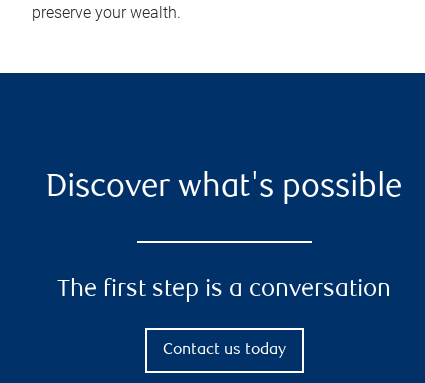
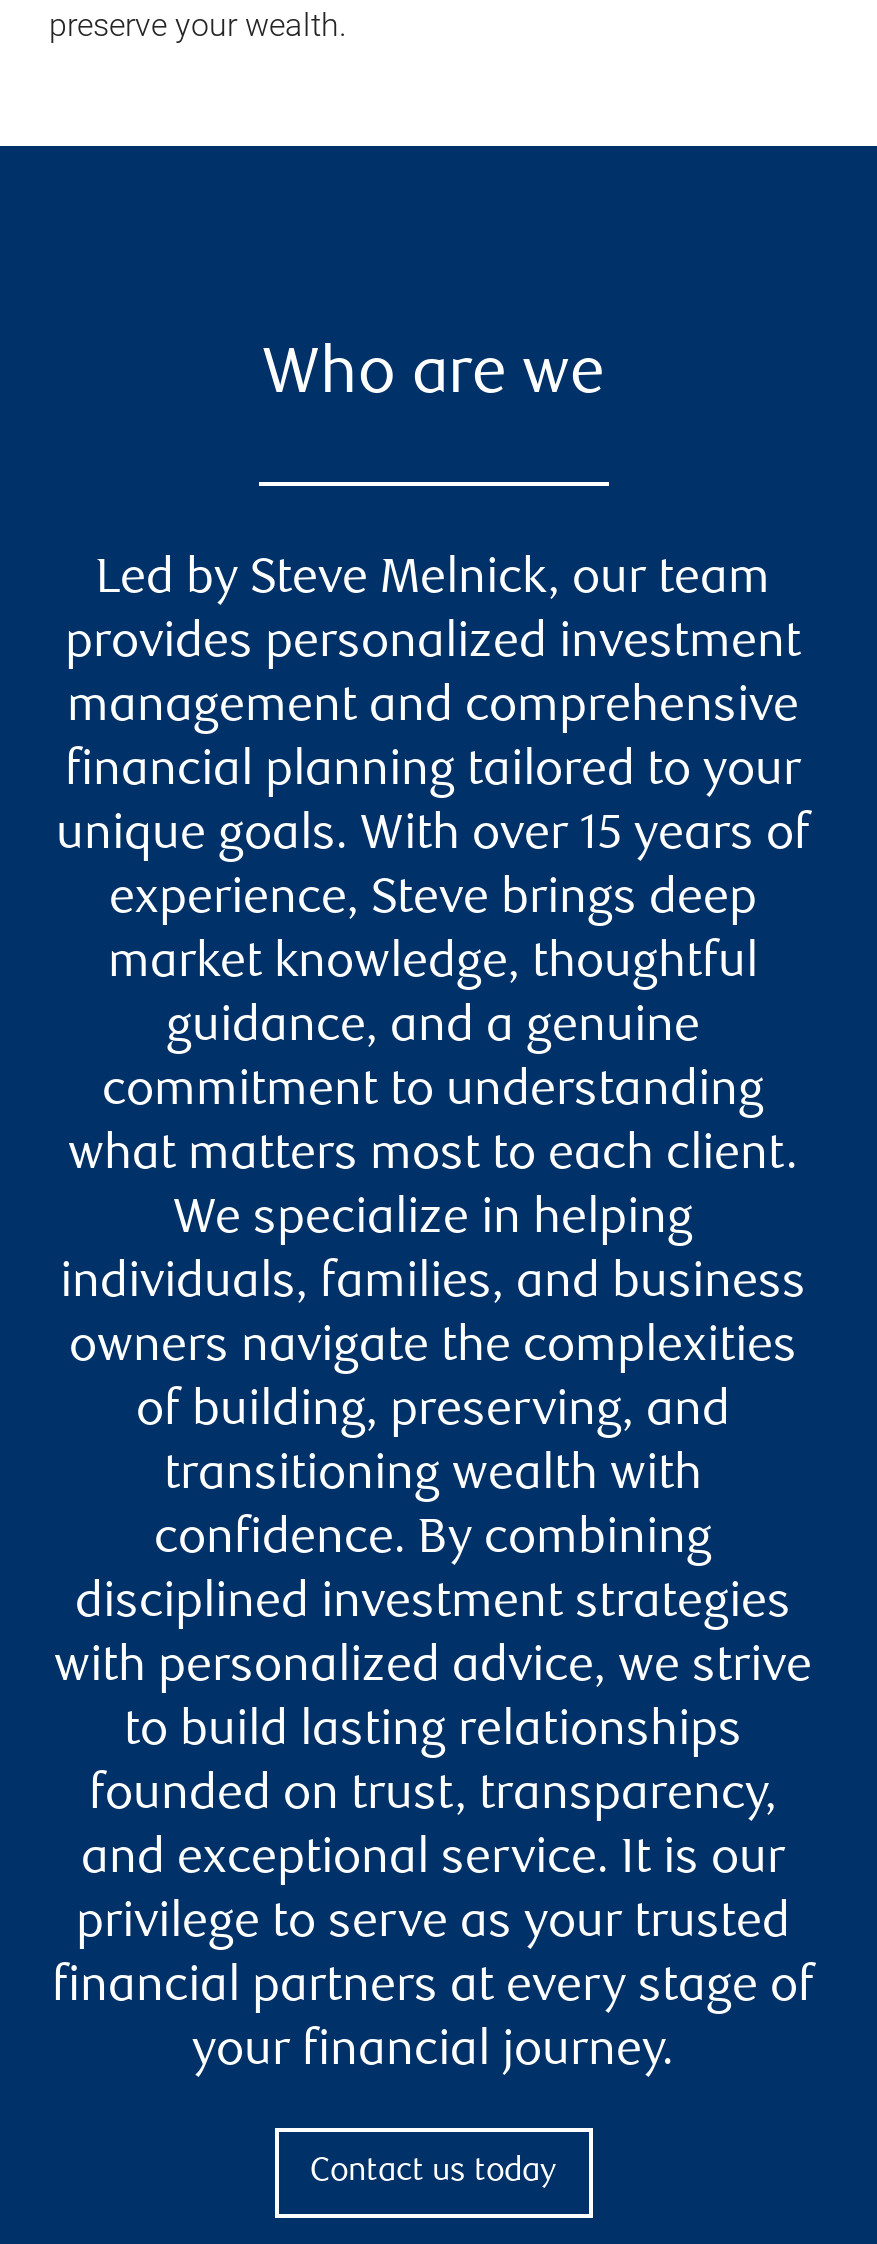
- Discover what's possible
+ Who are we

- The first step is a conversation
+ Led by Steve Melnick, our team
+ provides personalized investment
+ management and comprehensive
+ financial planning tailored to your
+ unique goals. With over 15 years of
+ experience, Steve brings deep
+ market knowledge, thoughtful
+ guidance, and a genuine
+ commitment to understanding
+ what matters most to each client.
+ We specialize in helping
+ individuals, families, and business
+ owners navigate the complexities
+ of building, preserving, and
+ transitioning wealth with
+ confidence. By combining
+ disciplined investment strategies
+ with personalized advice, we strive
+ to build lasting relationships
+ founded on trust, transparency,
+ and exceptional service. It is our
+ privilege to serve as your trusted
+ financial partners at every stage of
+ your financial journey.
